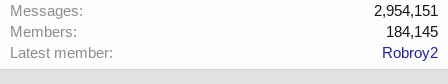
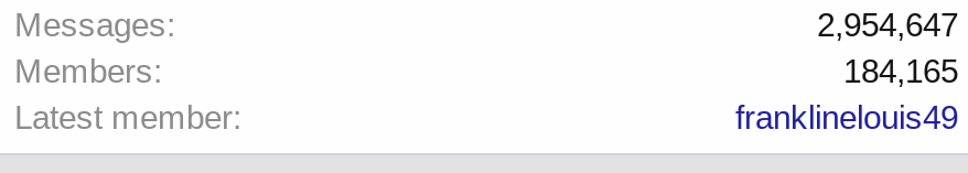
- 2,954,151
+ 2,954,647

- 184,145
+ 184,165

- Robroy2
+ franklinelouis49
